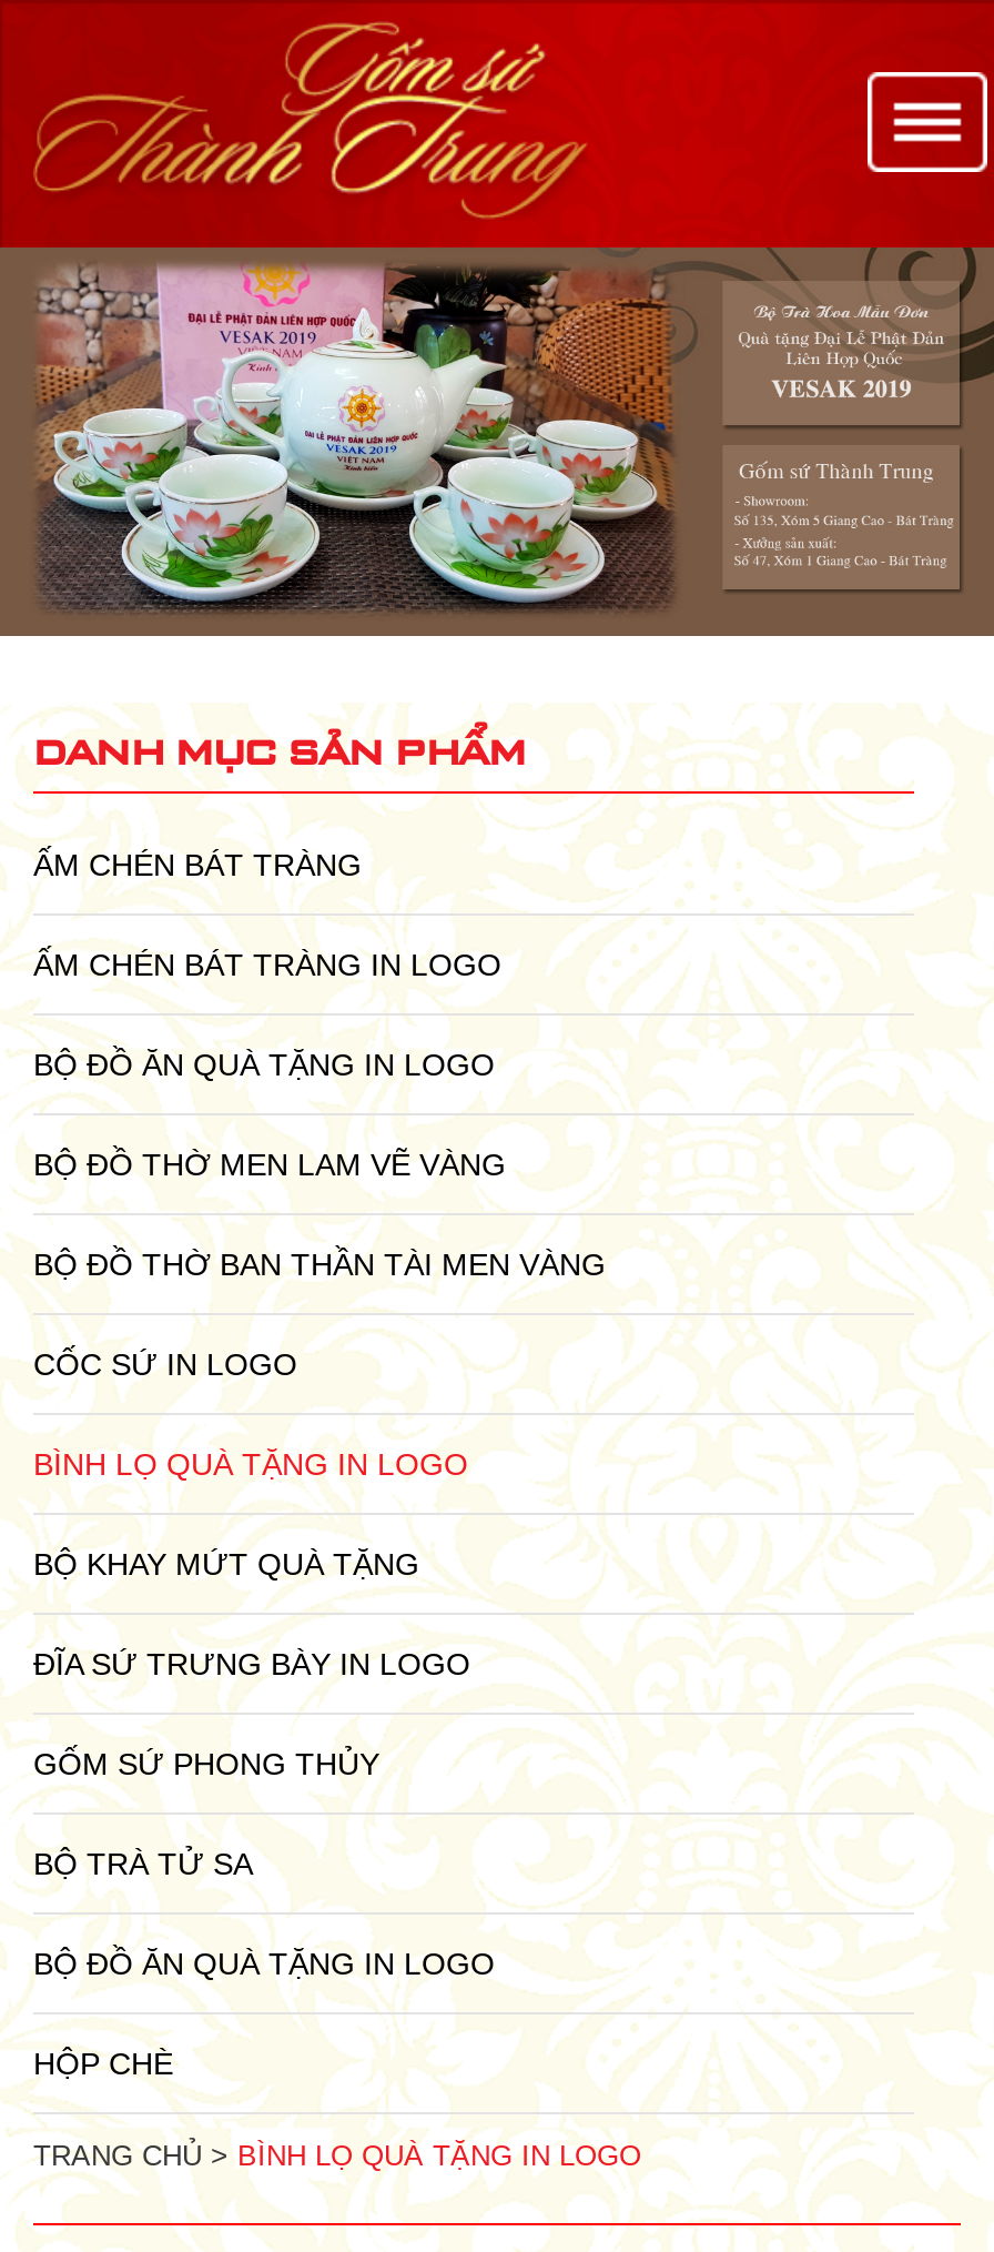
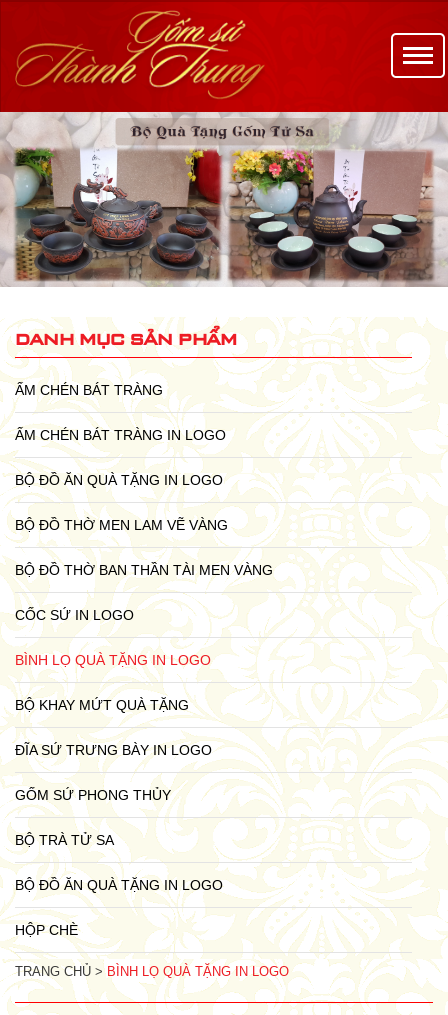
- [image]
+ [image]
